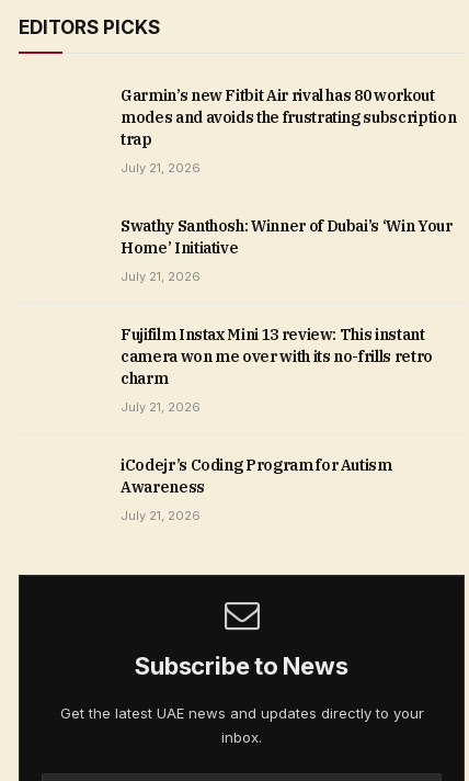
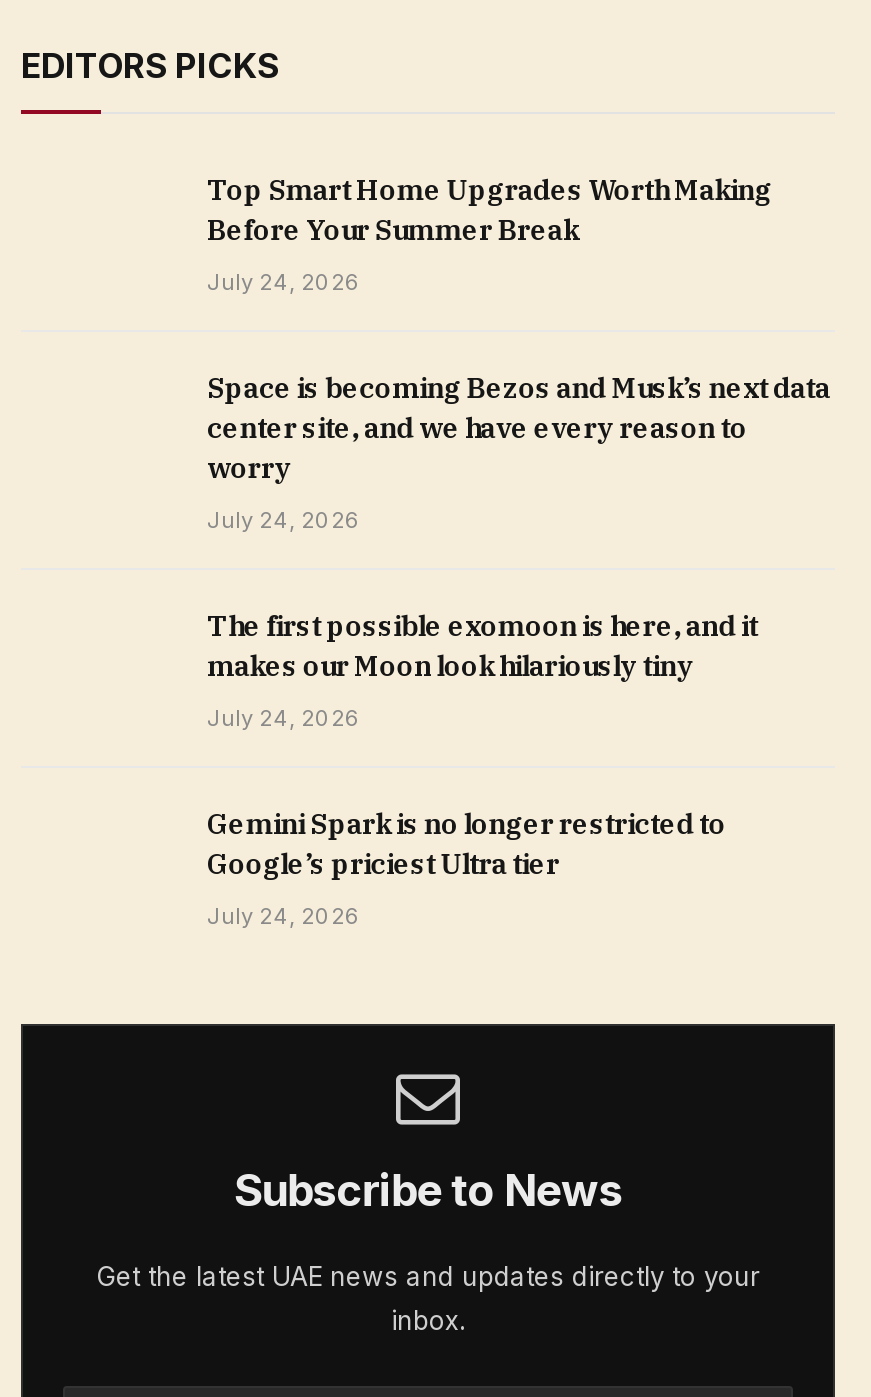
- Garmin’s new Fitbit Air rival has 80 workout
- modes and avoids the frustrating subscription
- trap
+ Top Smart Home Upgrades Worth Making
+ Before Your Summer Break

- July 21, 2026
+ July 24, 2026

- Swathy Santhosh: Winner of Dubai’s ‘Win Your
- Home’ Initiative
+ Space is becoming Bezos and Musk’s next data
+ center site, and we have every reason to
+ worry

- July 21, 2026
+ July 24, 2026

- Fujifilm Instax Mini 13 review: This instant
- camera won me over with its no-frills retro
- charm
+ The first possible exomoon is here, and it
+ makes our Moon look hilariously tiny

- July 21, 2026
+ July 24, 2026

- iCodejr’s Coding Program for Autism
- Awareness
+ Gemini Spark is no longer restricted to
+ Google’s priciest Ultra tier

- July 21, 2026
+ July 24, 2026
